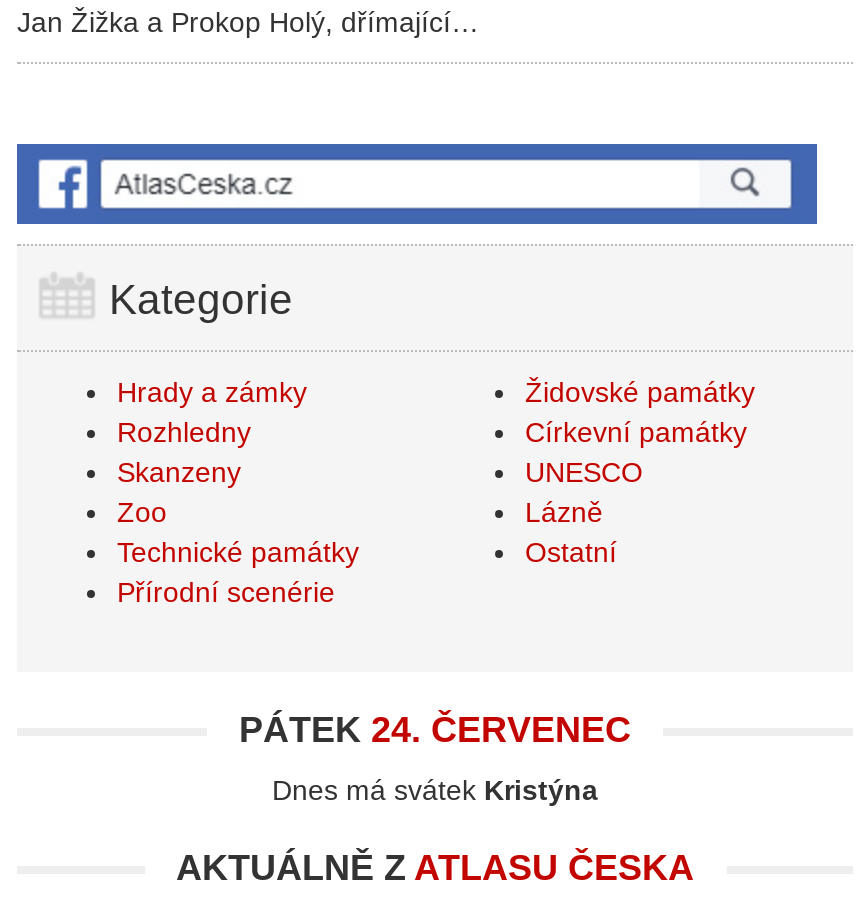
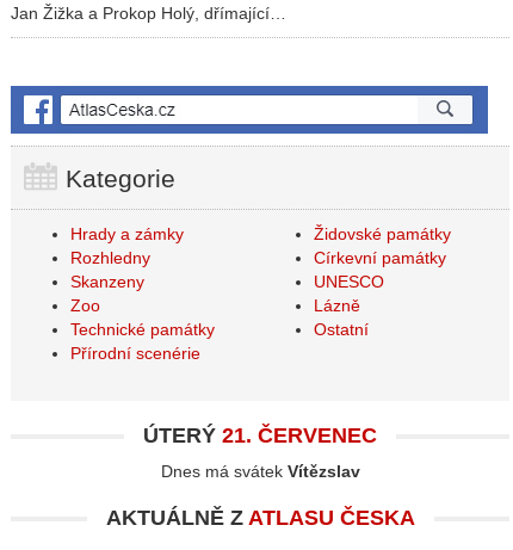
- PÁTEK 24. ČERVENEC
+ ÚTERÝ 21. ČERVENEC

- Dnes má svátek Kristýna
+ Dnes má svátek Vítězslav
